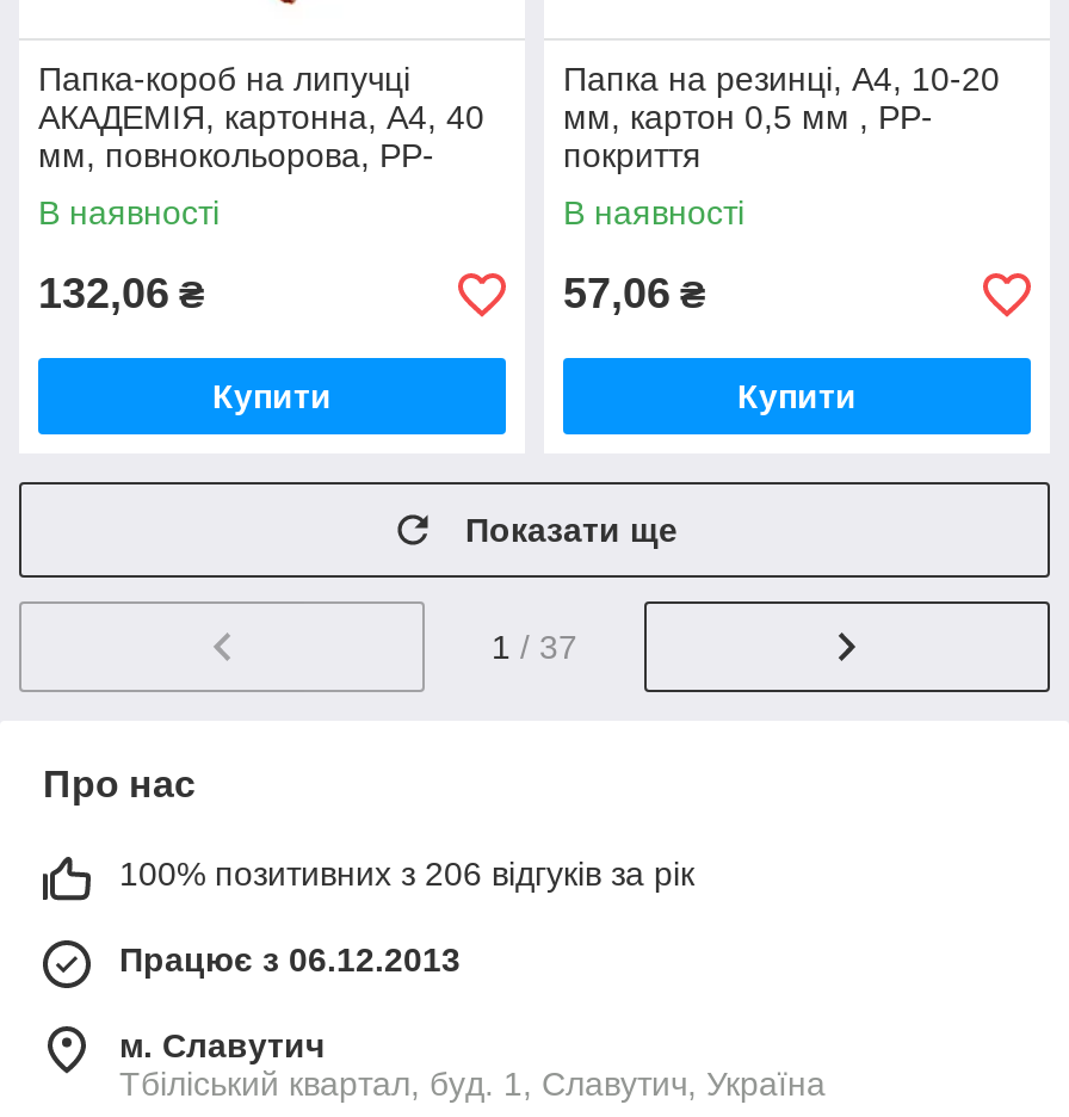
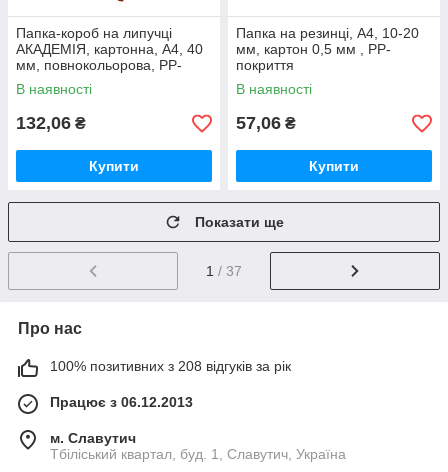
- 100% позитивних з 206 відгуків за рік
+ 100% позитивних з 208 відгуків за рік
